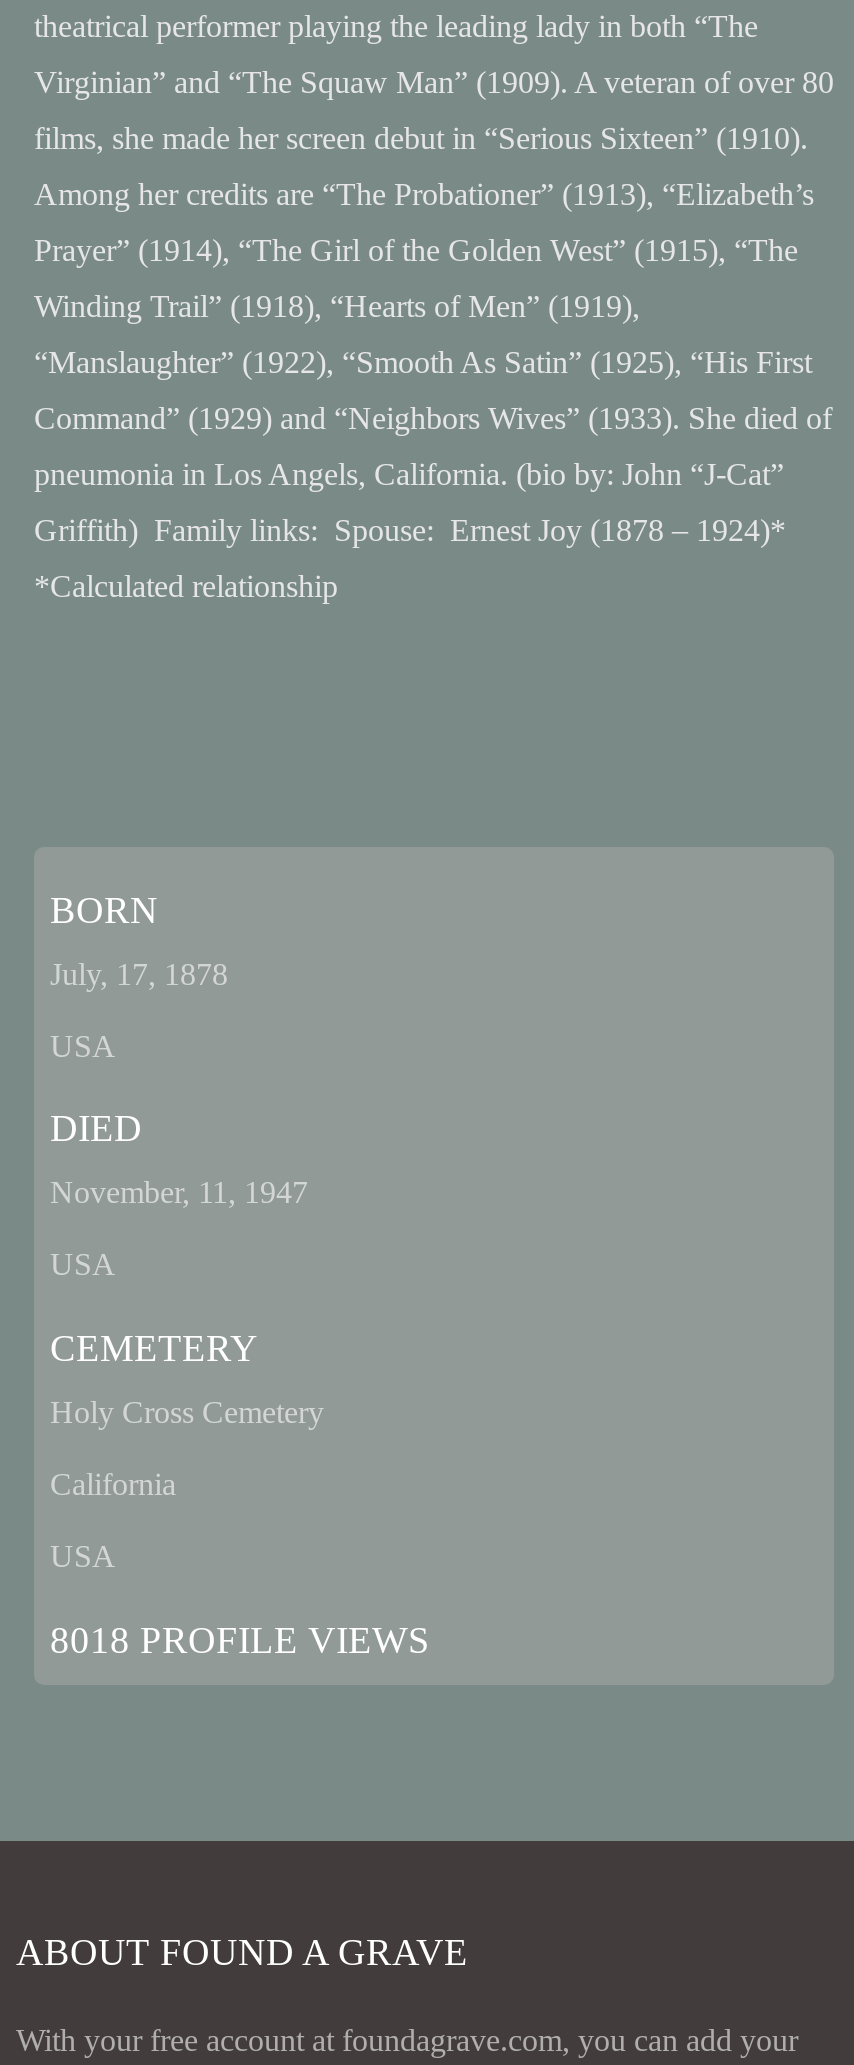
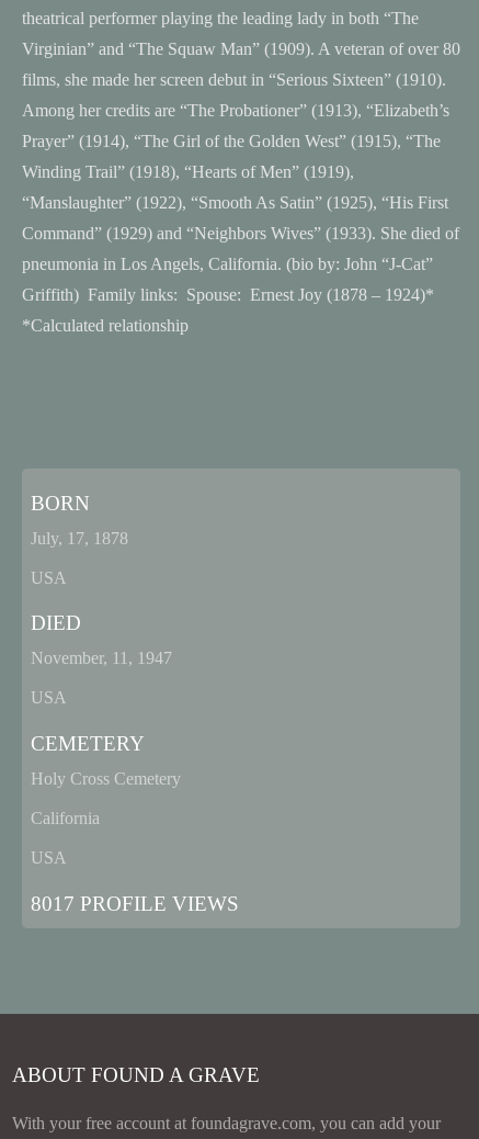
- 8018 PROFILE VIEWS
+ 8017 PROFILE VIEWS
